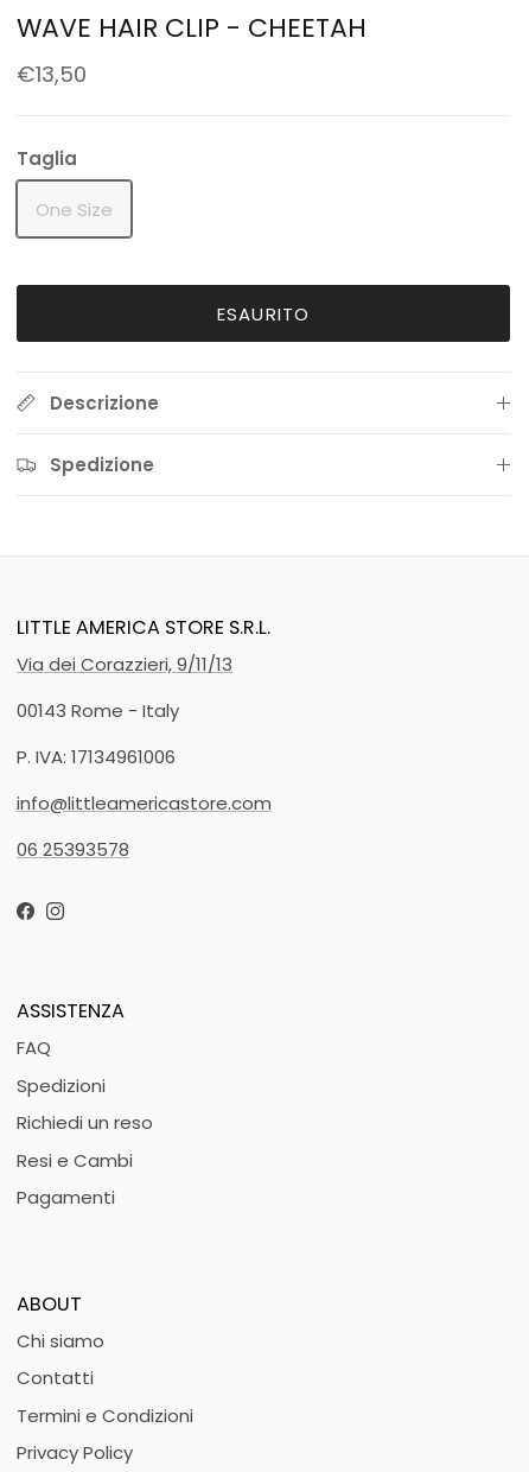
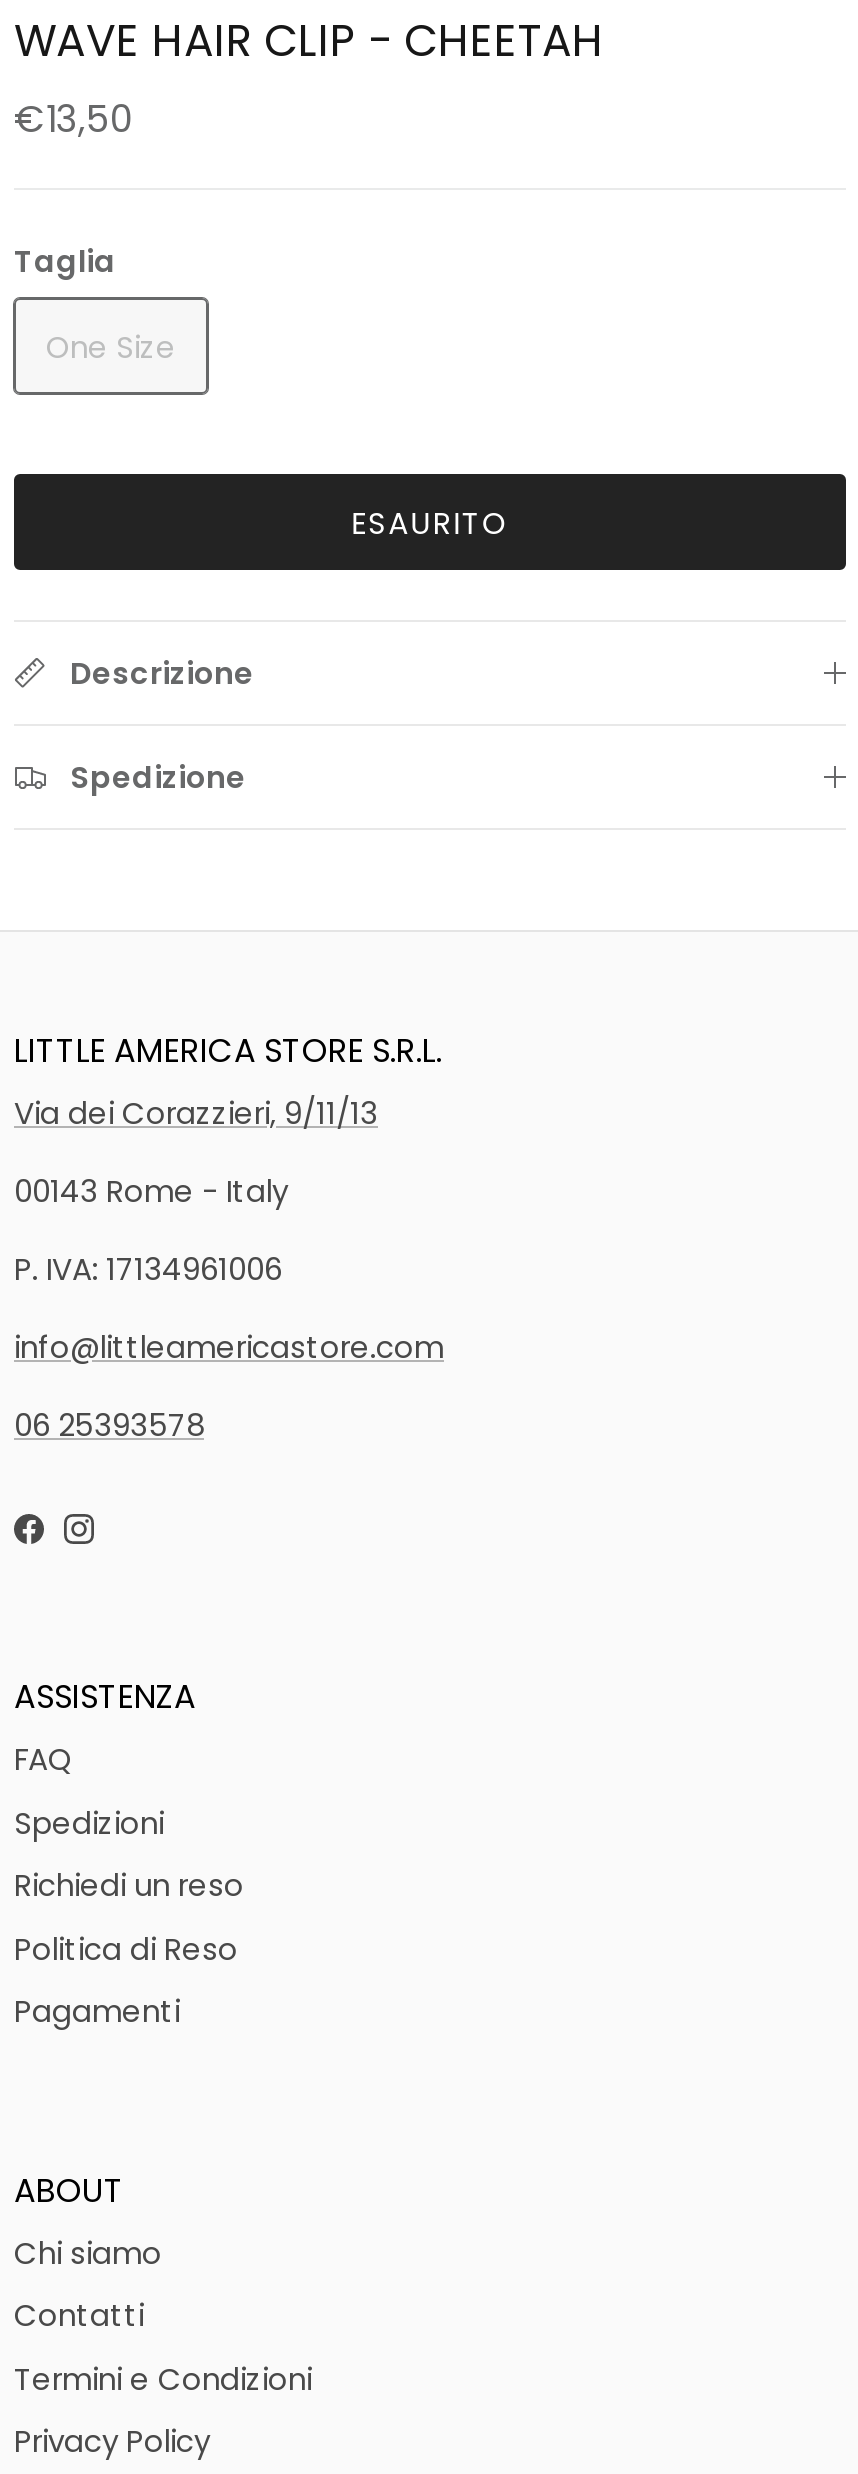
- Resi e Cambi
+ Politica di Reso
